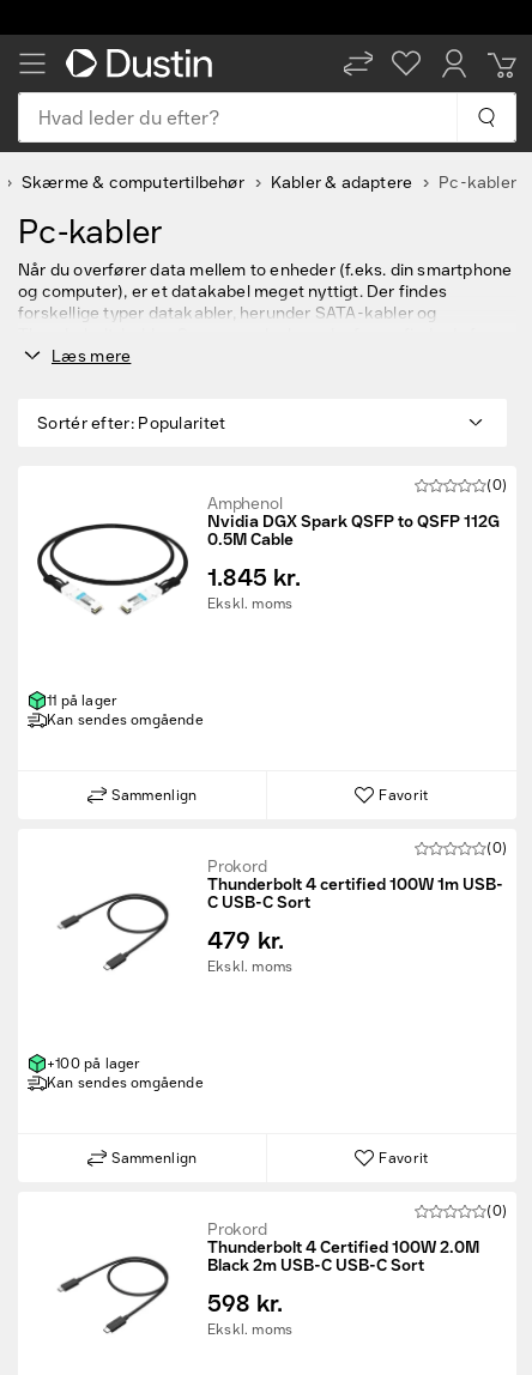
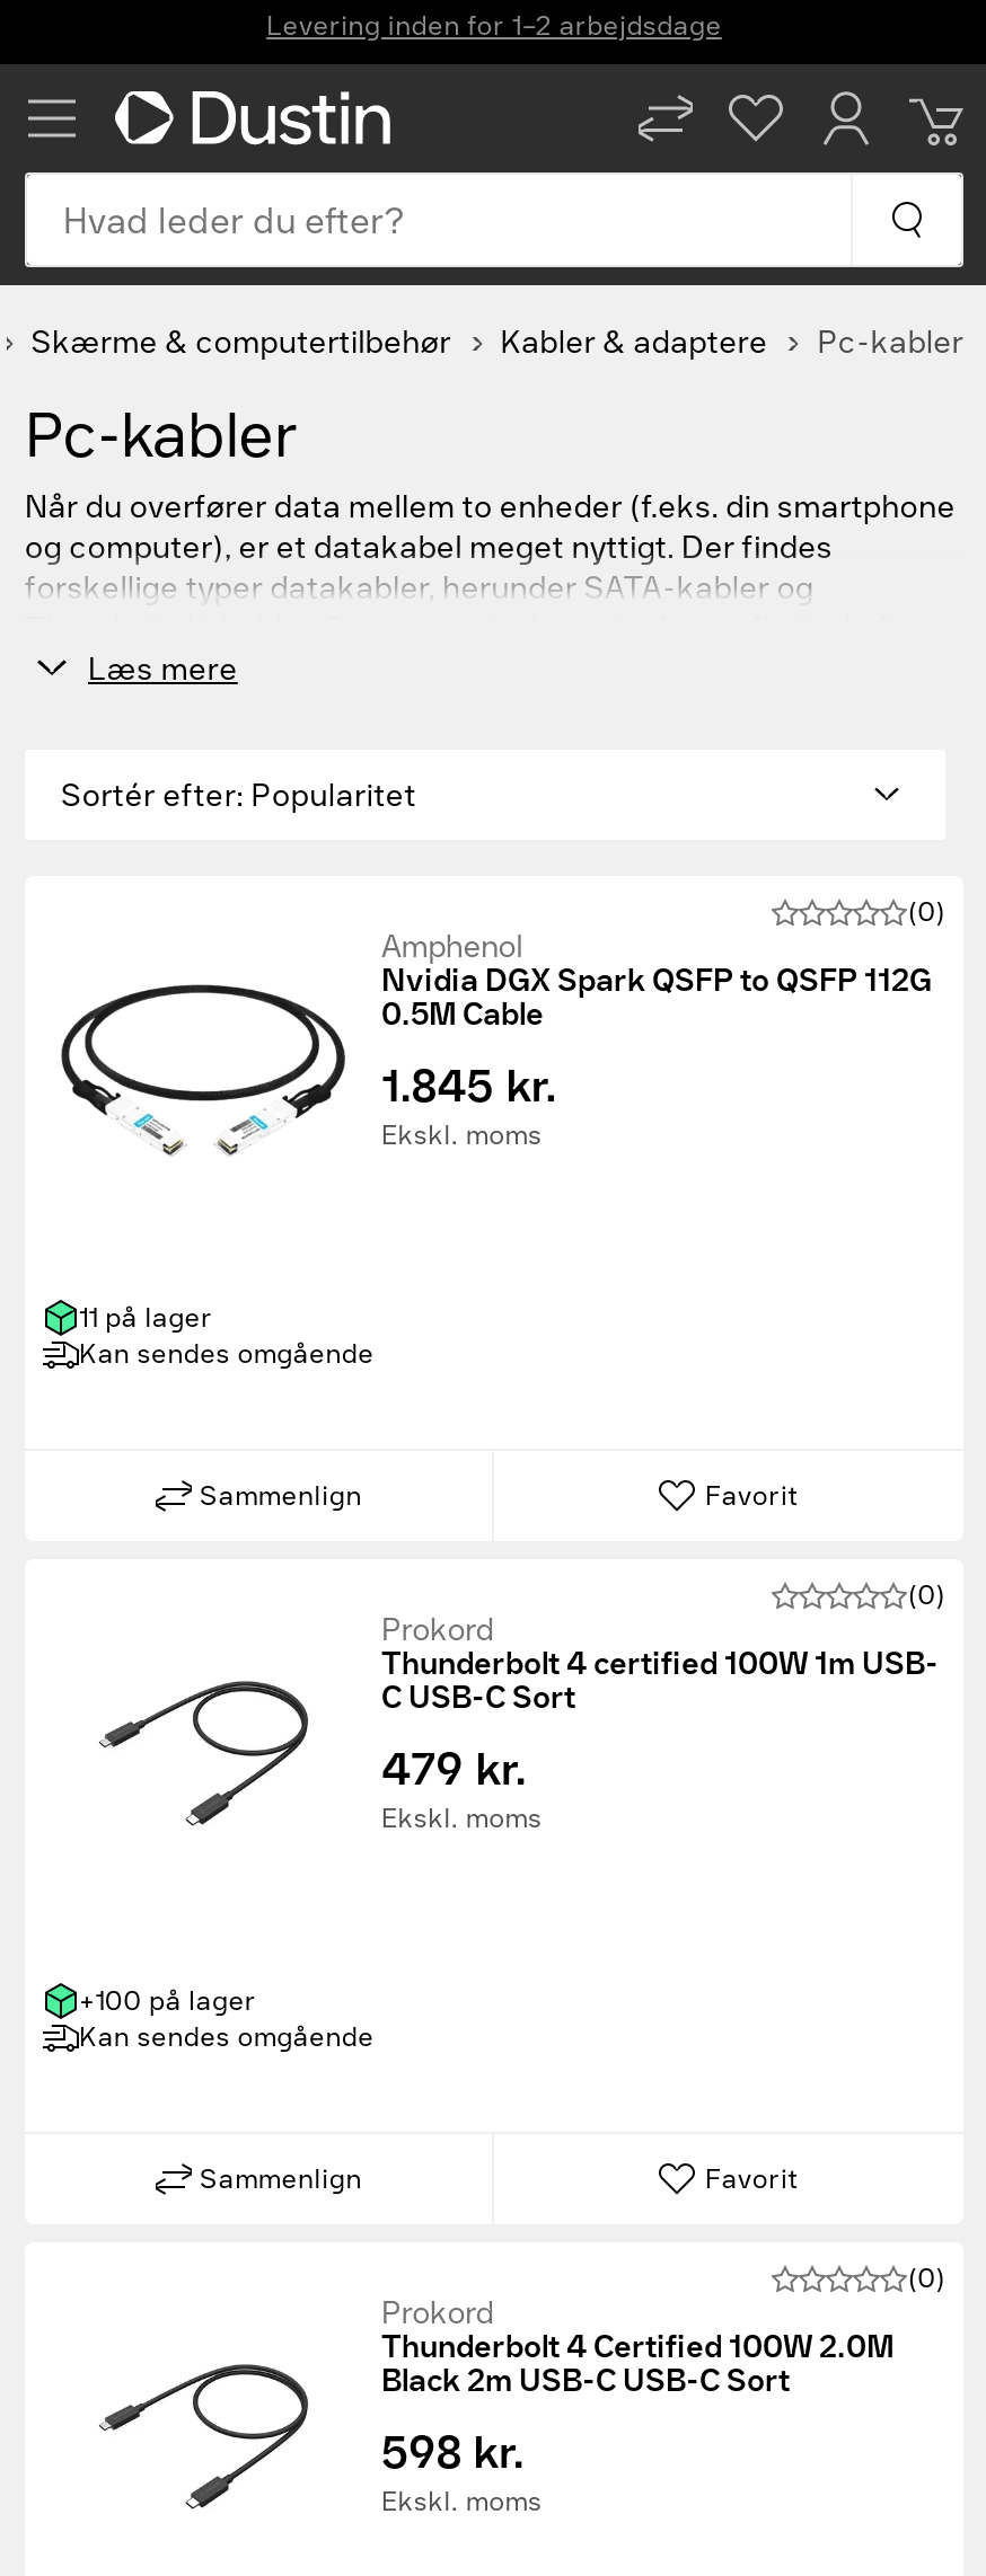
+ Levering inden for 1–2 arbejdsdage
